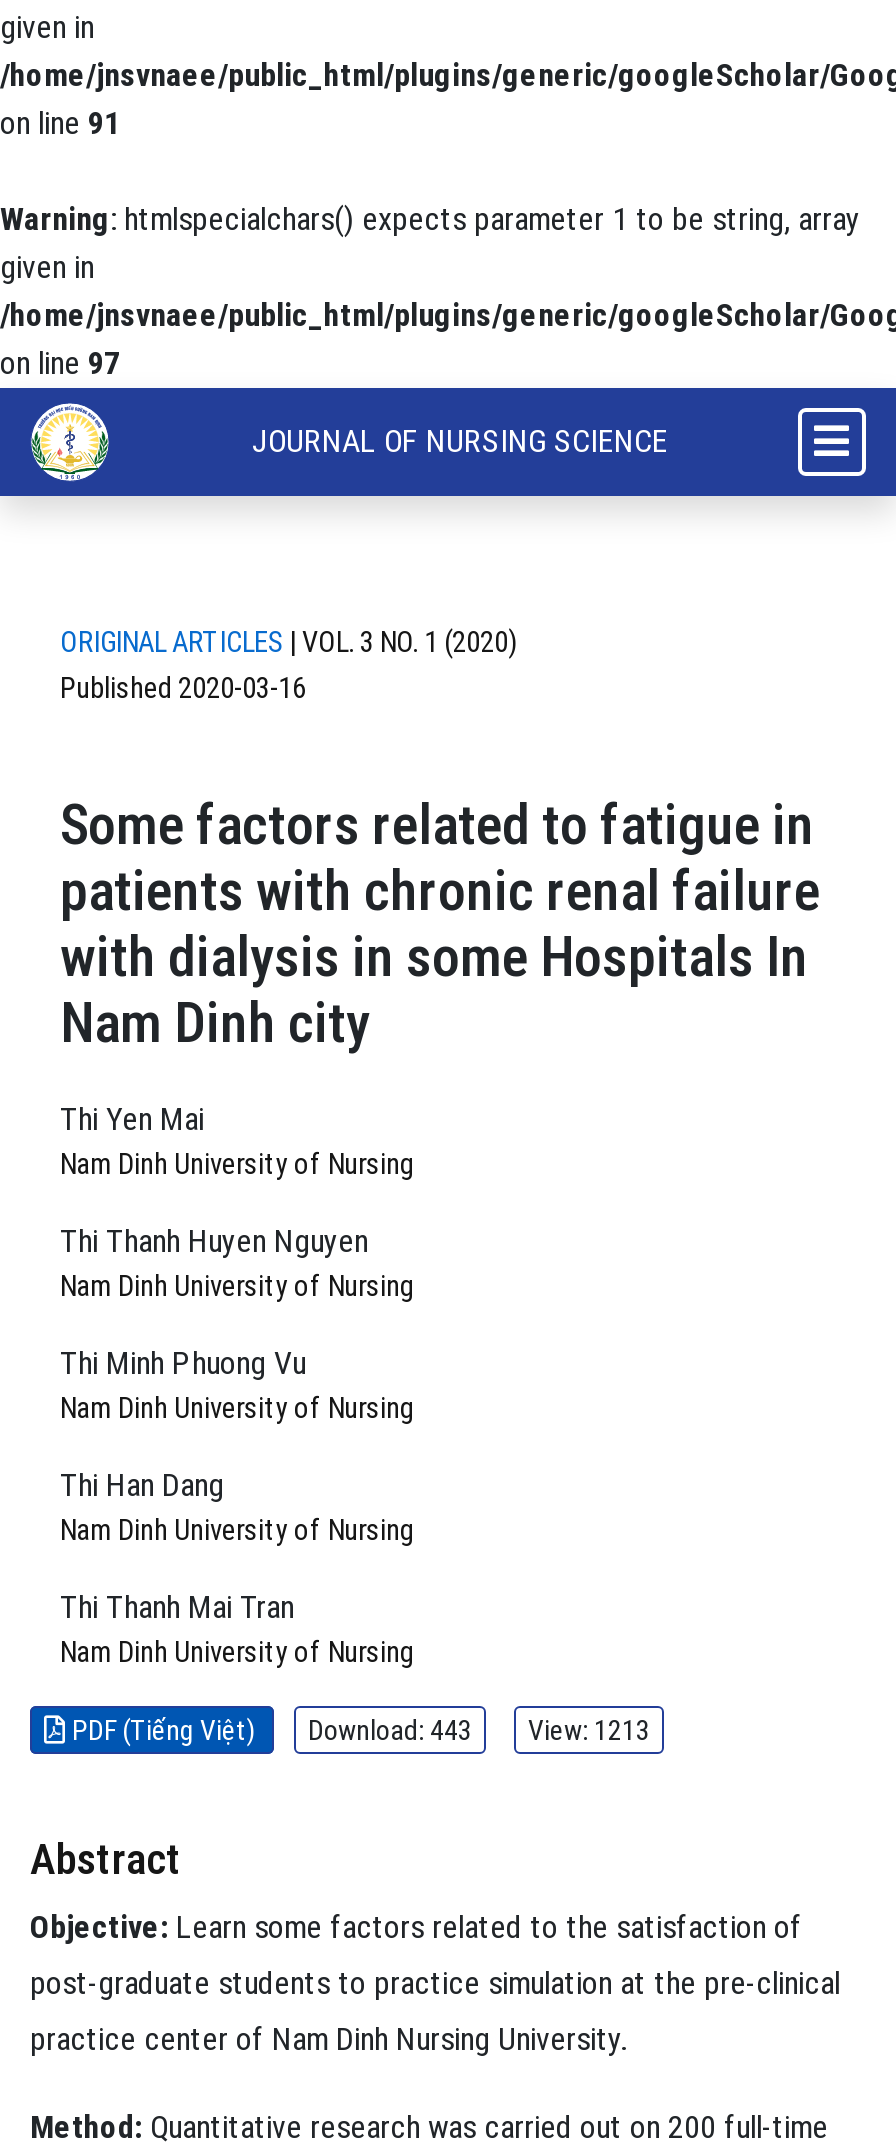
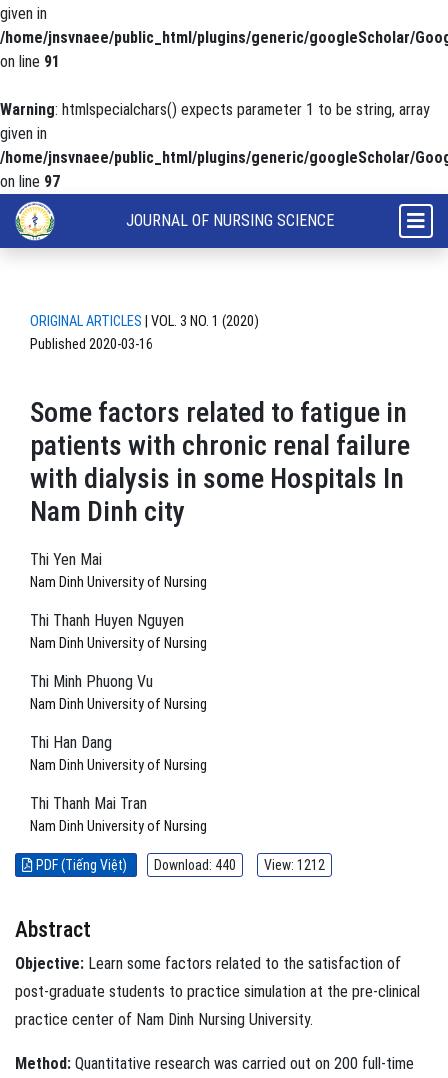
- Download: 443
+ Download: 440

- View: 1213
+ View: 1212
